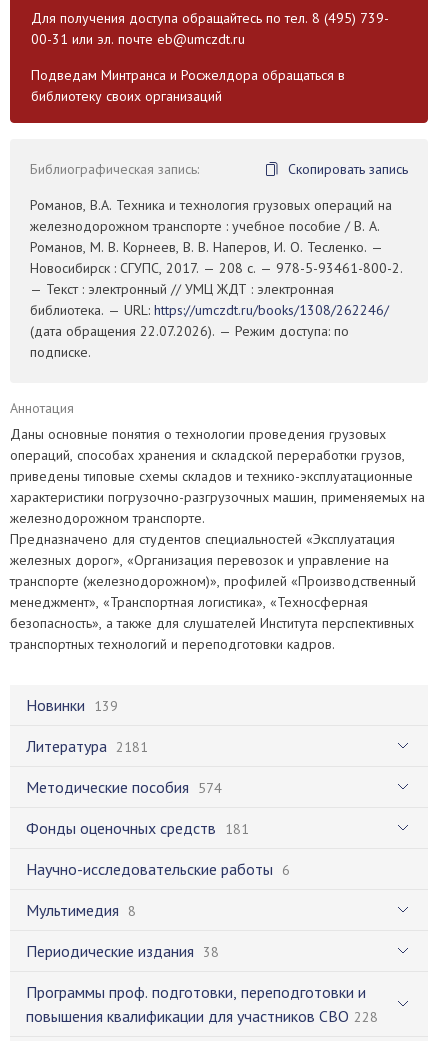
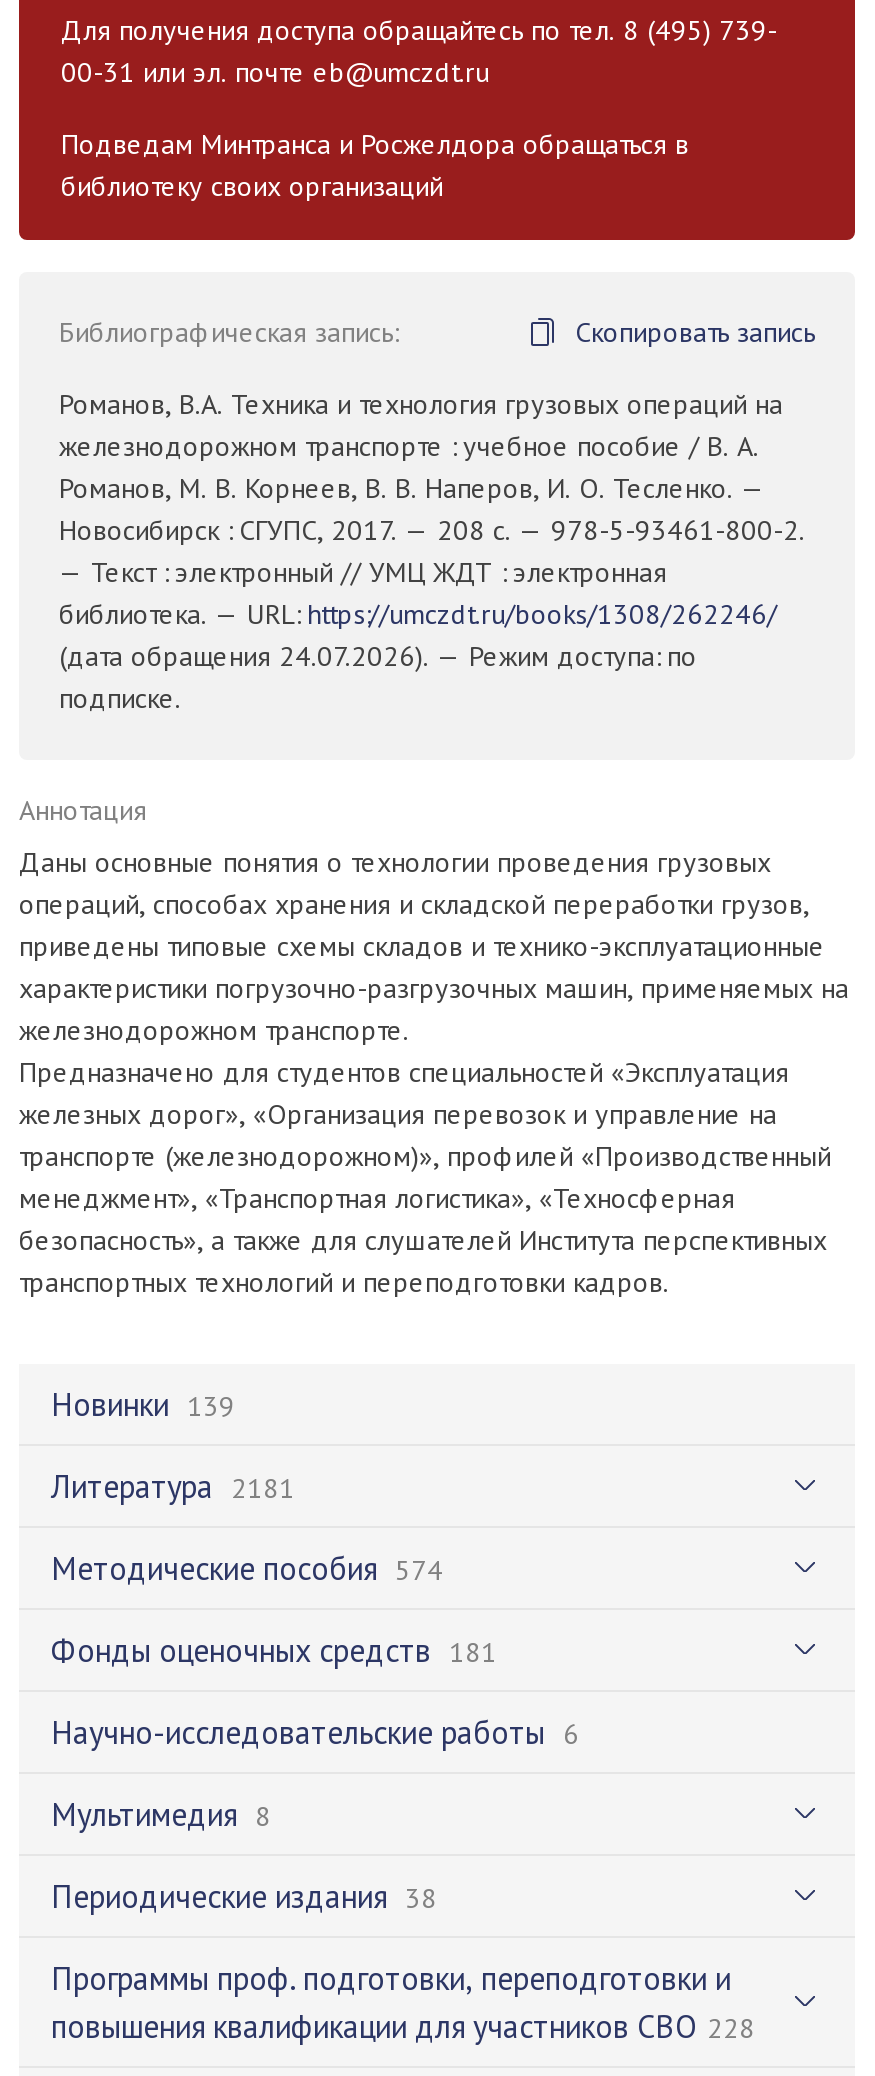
- (дата обращения 22.07.2026). — Режим доступа: по
+ (дата обращения 24.07.2026). — Режим доступа: по
